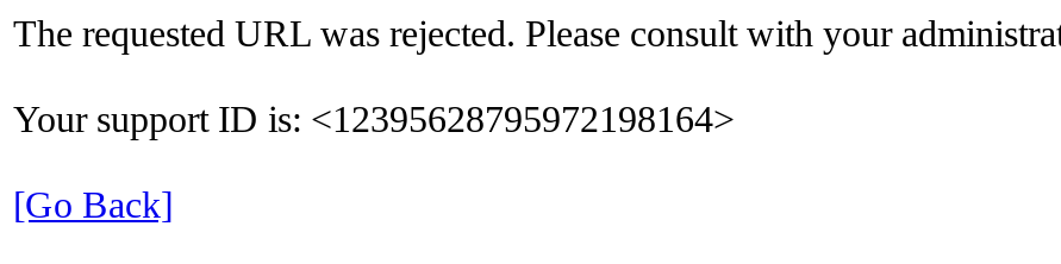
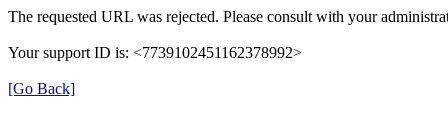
- Your support ID is: <12395628795972198164>
+ Your support ID is: <7739102451162378992>
